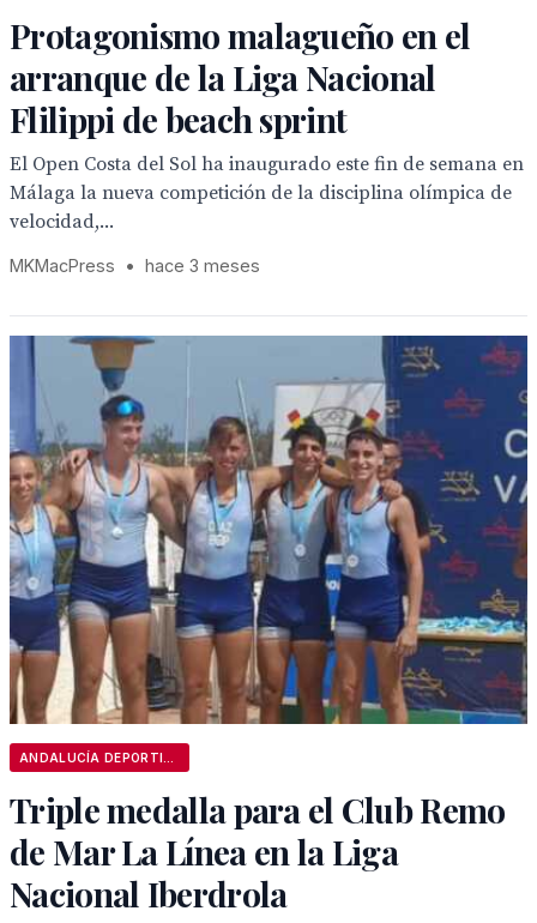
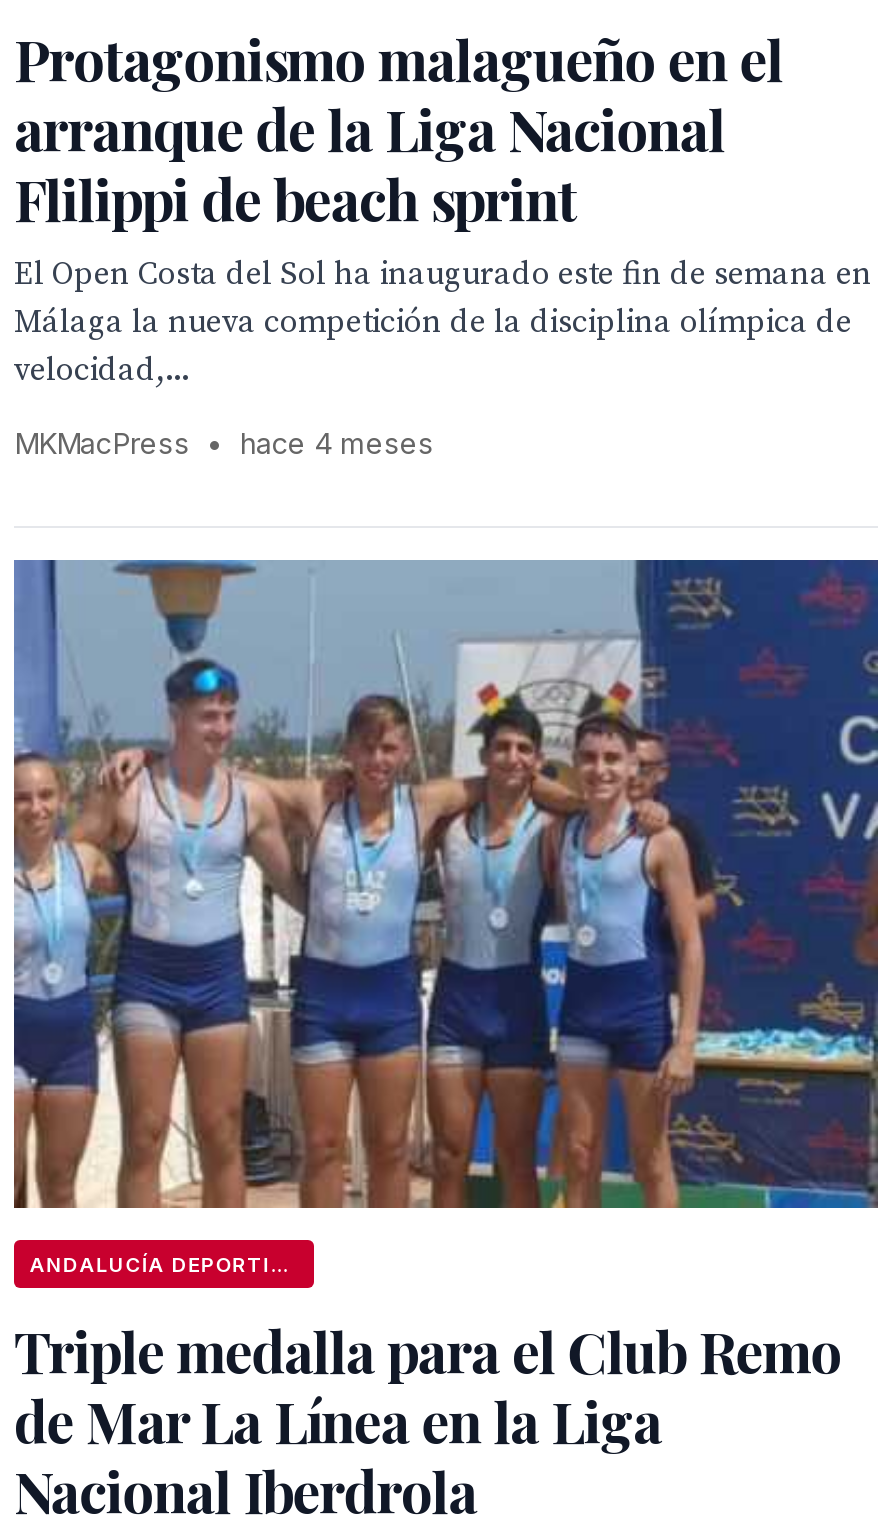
- MKMacPress • hace 3 meses
+ MKMacPress • hace 4 meses
